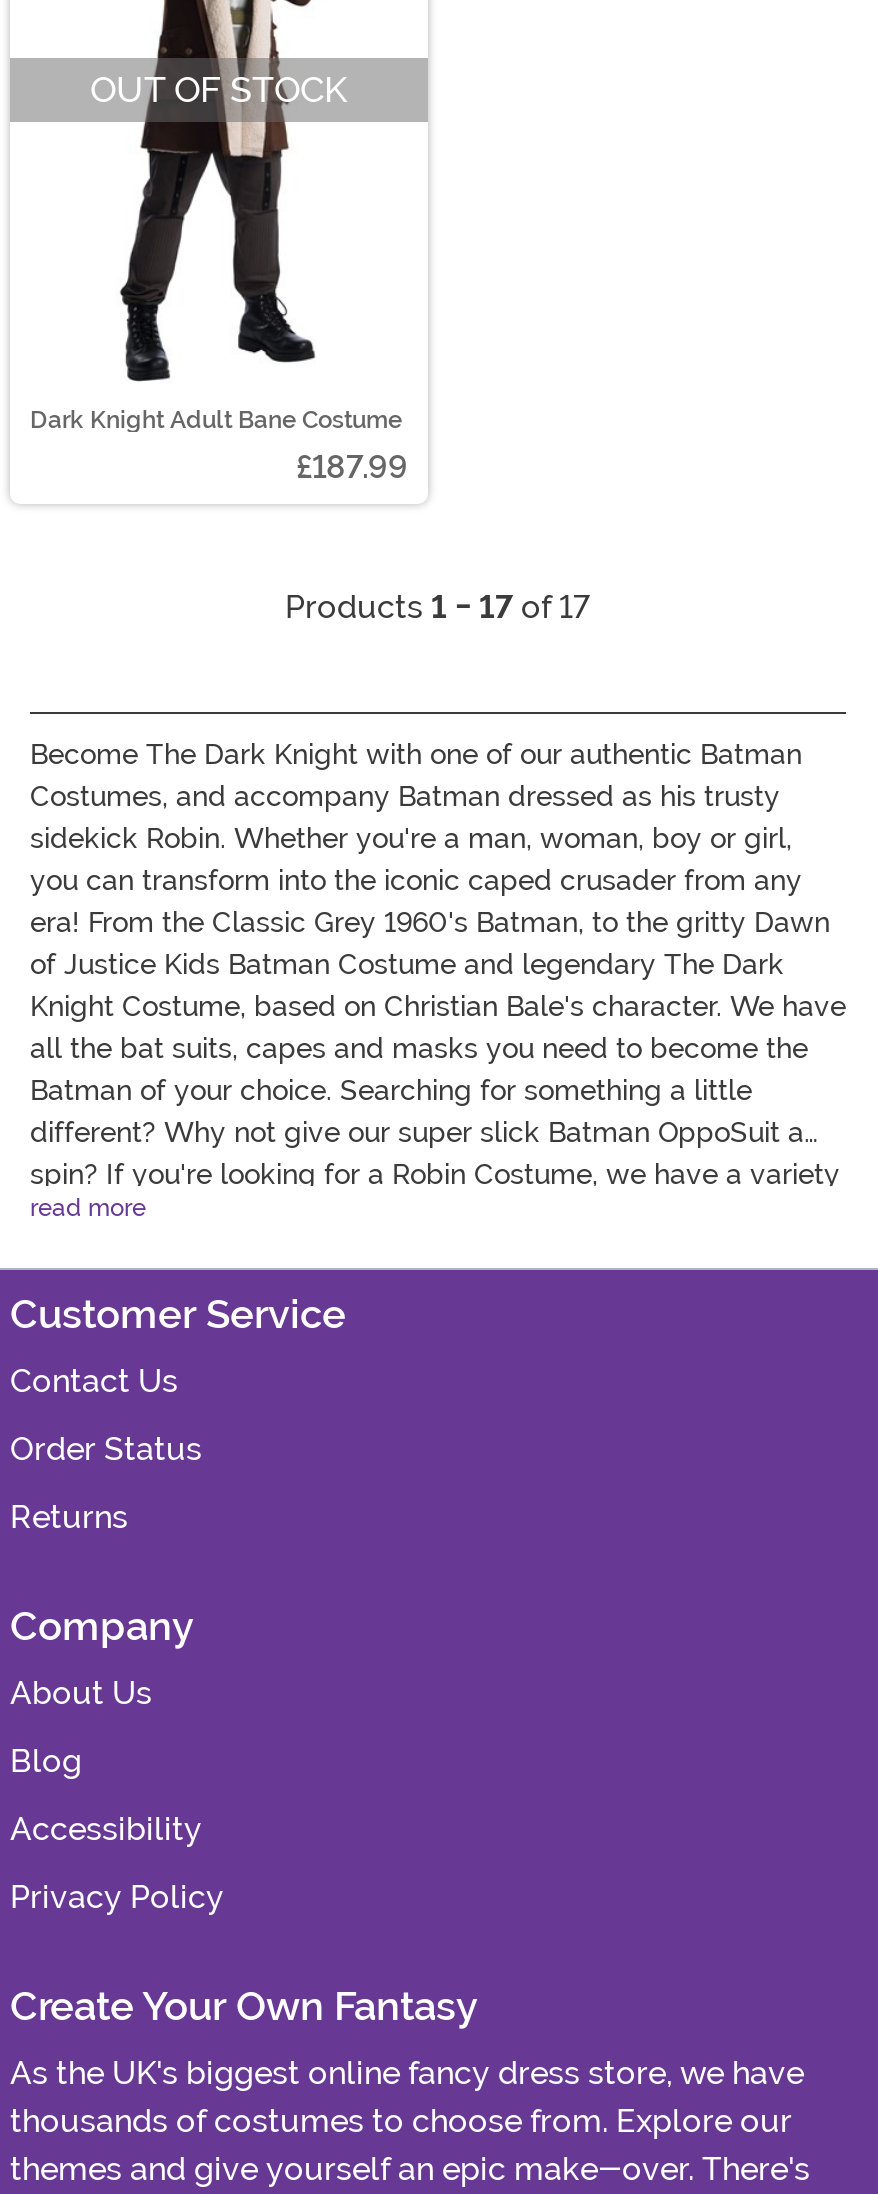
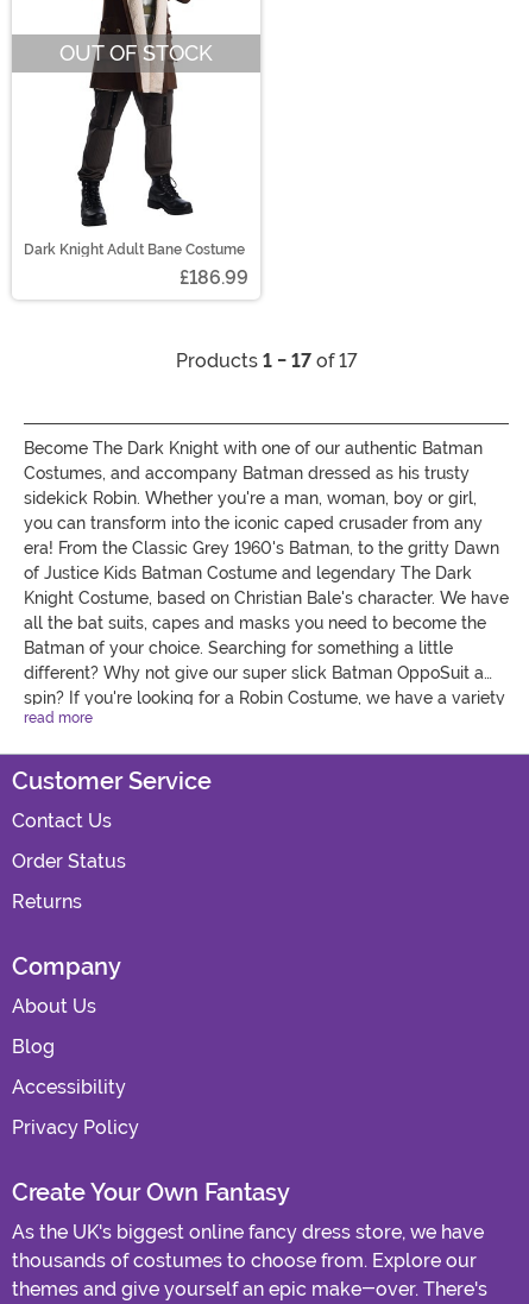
- £187.99
+ £186.99
